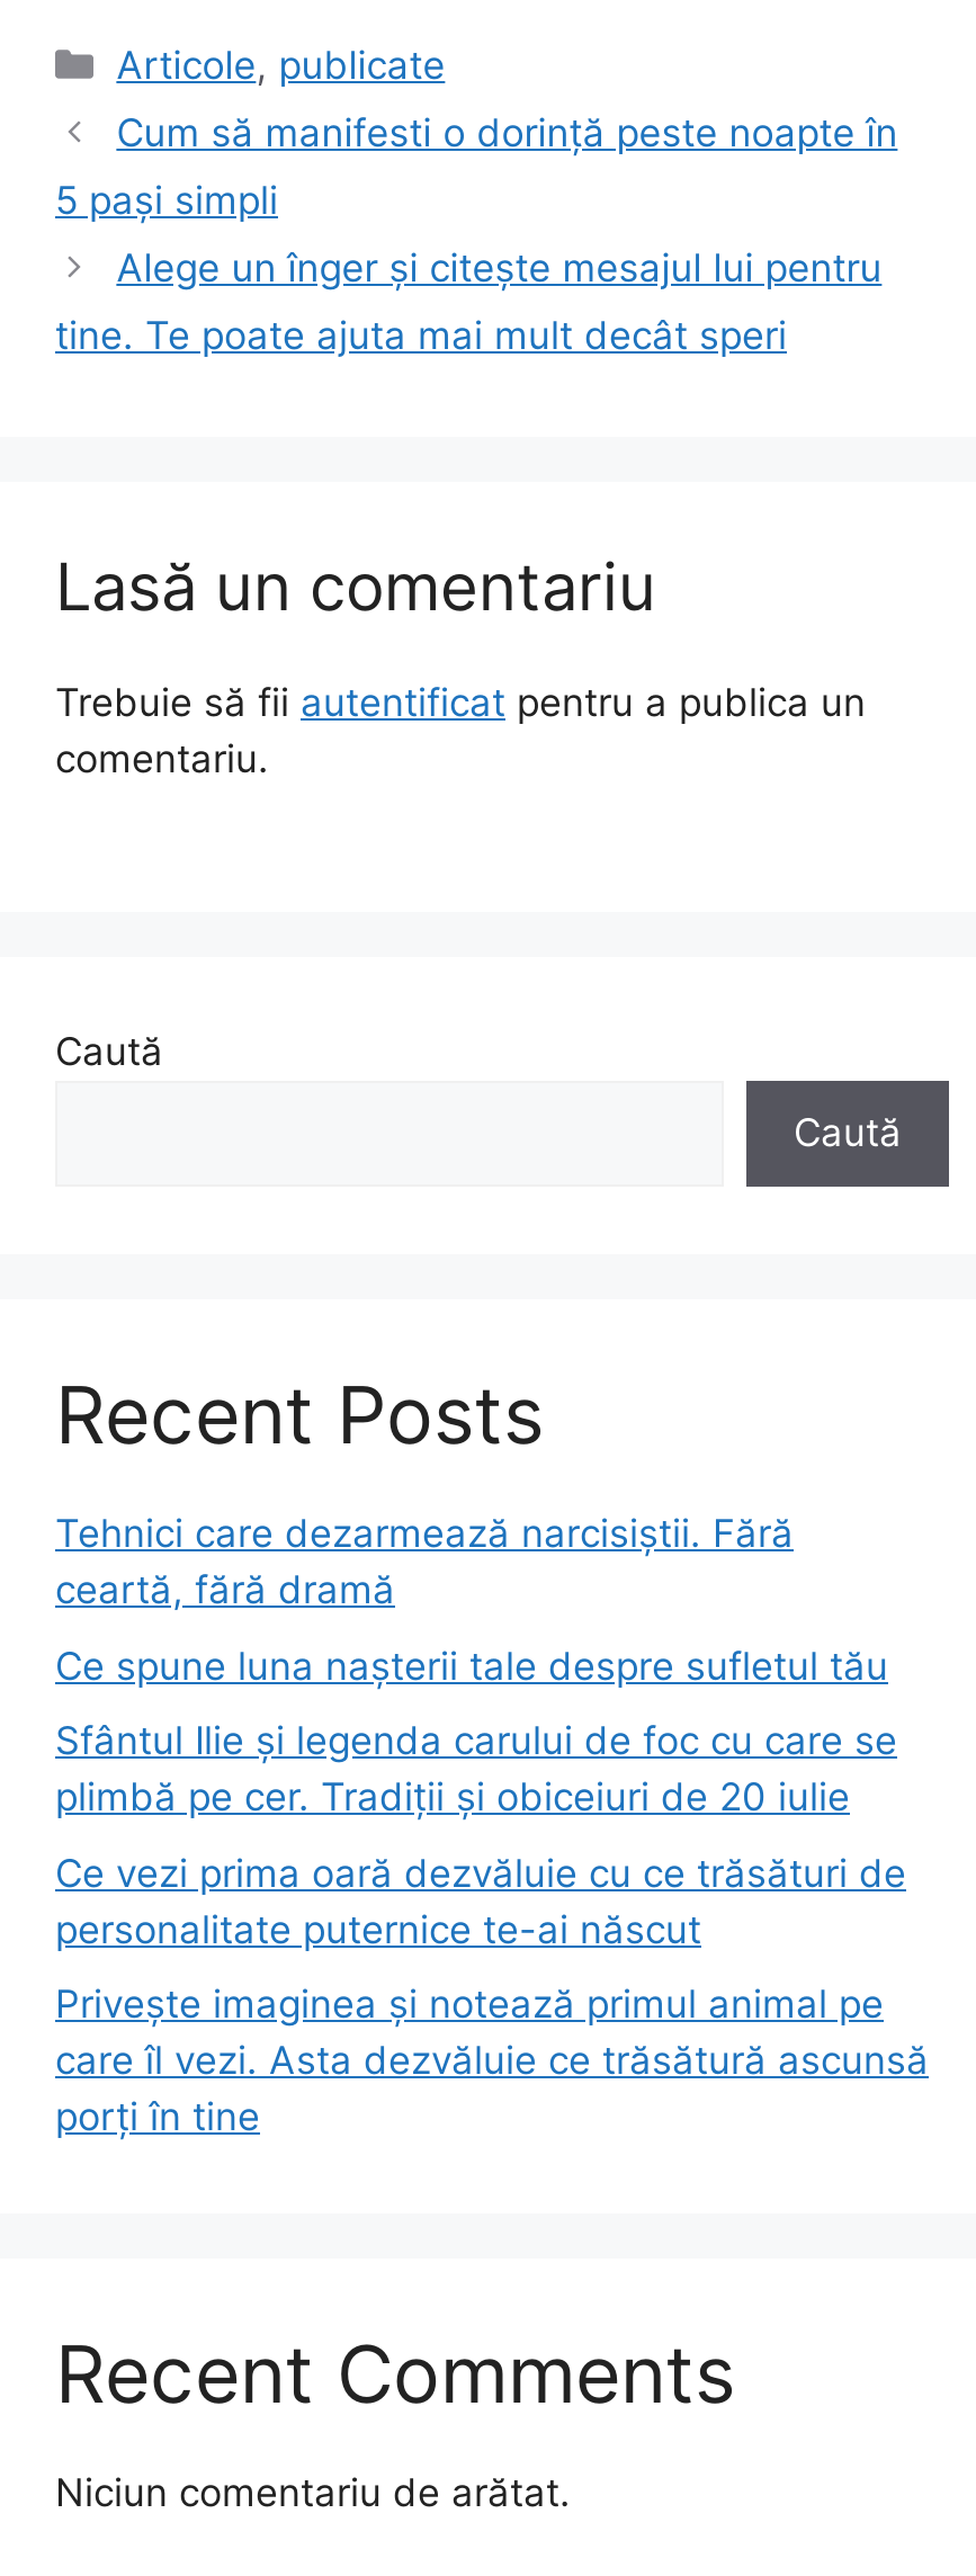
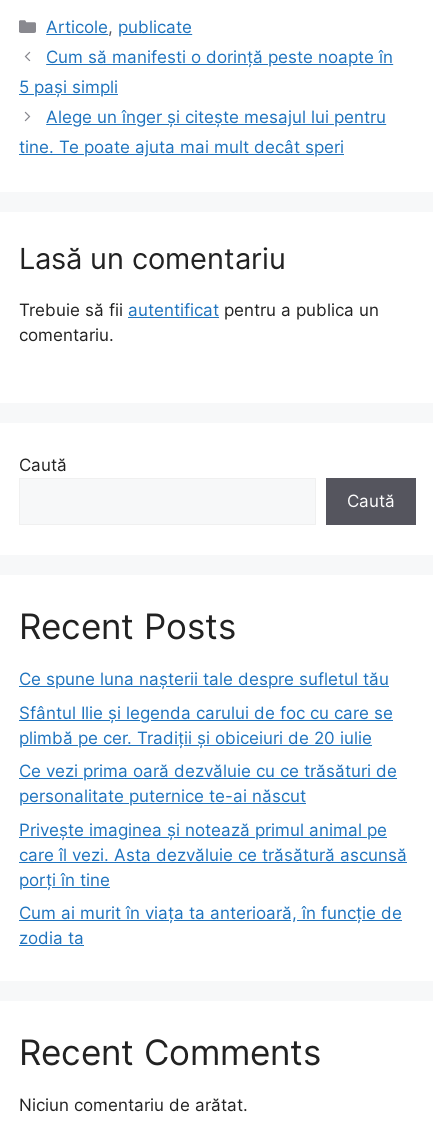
- Tehnici care dezarmează narcisiștii. Fără
- ceartă, fără dramă

moved up: Ce spune luna nașterii tale despre sufletul tău | Sfântul Ilie și legenda carului de foc cu care se | plimbă pe cer. Tradiții și obiceiuri de 20 iulie | Ce vezi prima oară dezvăluie cu ce trăsături de | personalitate puternice te-ai născut | Privește imaginea și notează primul animal pe | care îl vezi. Asta dezvăluie ce trăsătură ascunsă | porți în tine

+ Cum ai murit în viața ta anterioară, în funcție de
+ zodia ta
